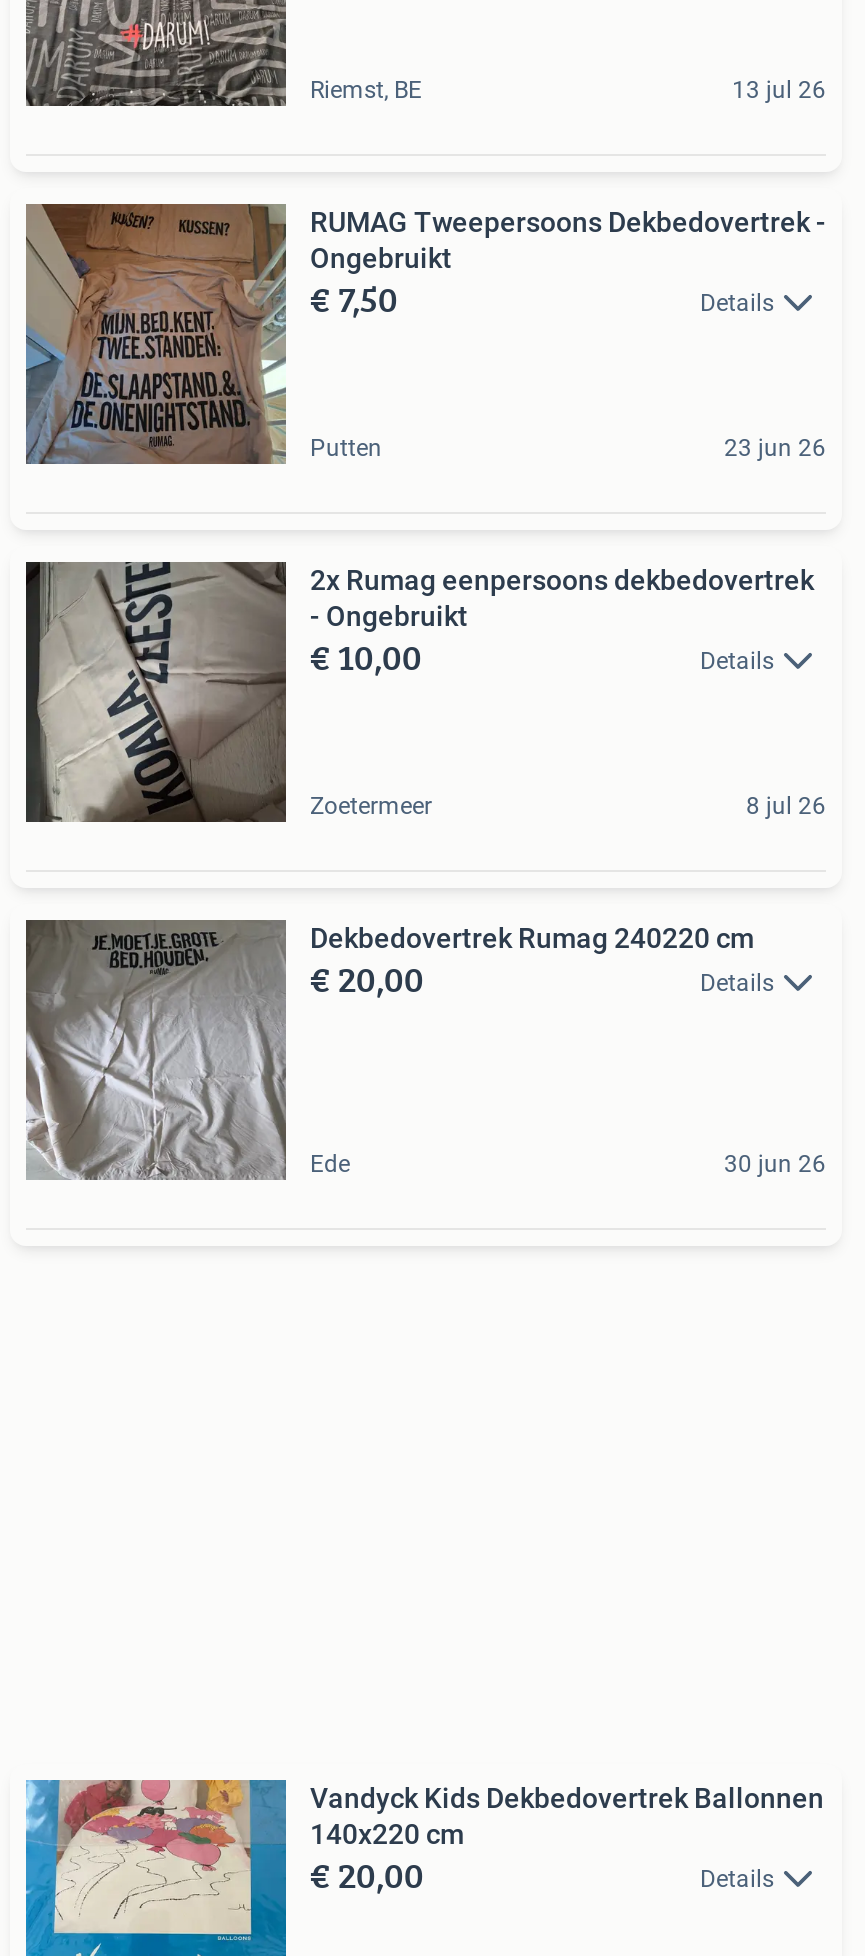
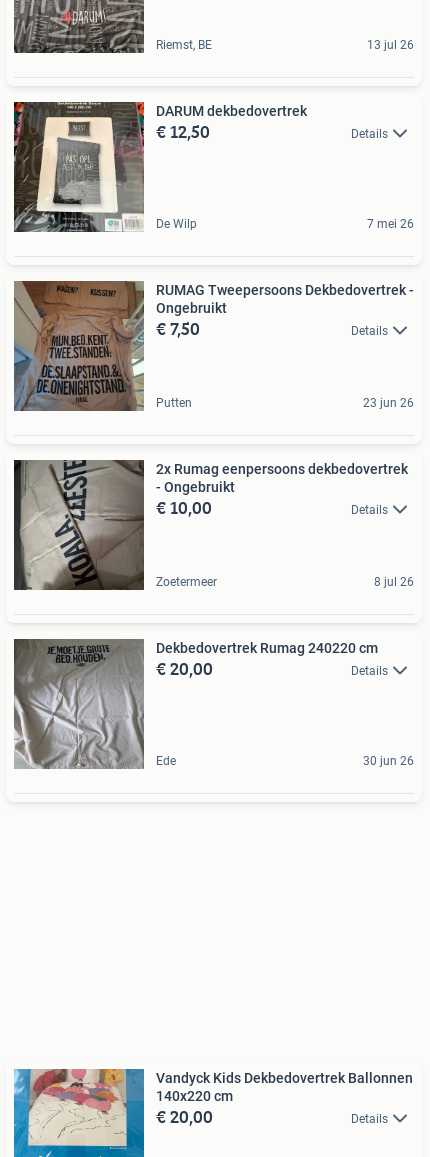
+ [image]
+ DARUM dekbedovertrek
+ € 12,50
+ Details

+ De Wilp
+ 7 mei 26
